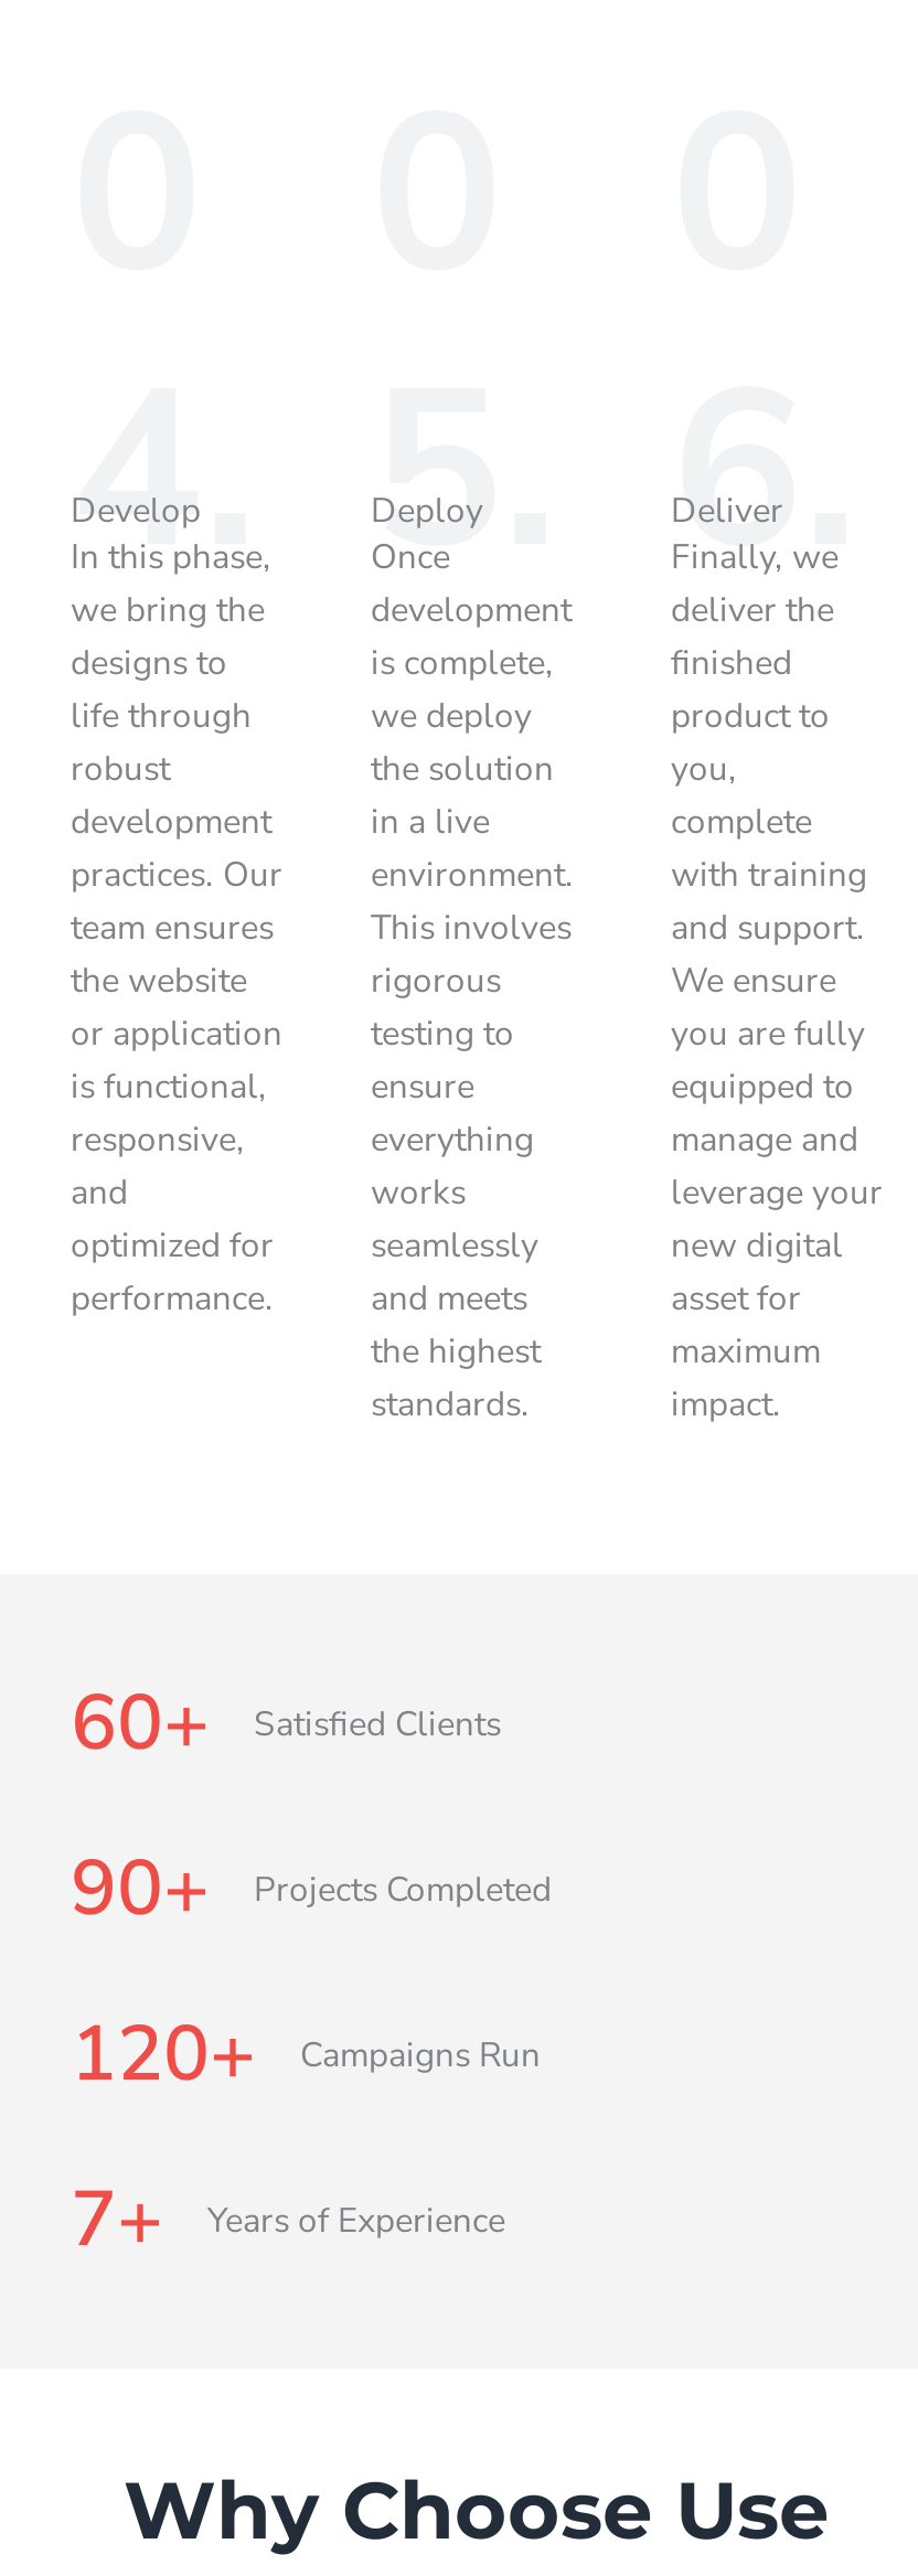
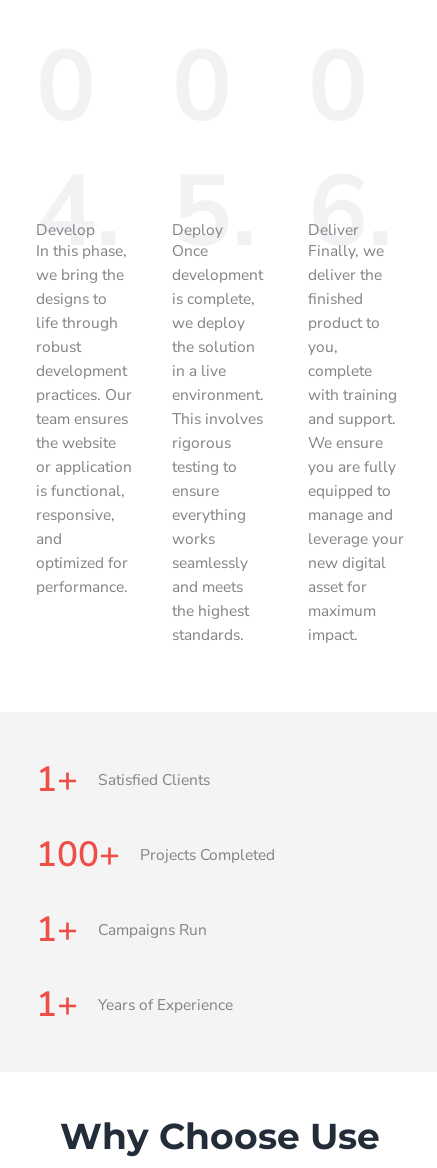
- 60+ Satisfied Clients
+ 1+ Satisfied Clients

- 90+ Projects Completed
+ 100+ Projects Completed

- 120+ Campaigns Run
+ 1+ Campaigns Run

- 7+ Years of Experience
+ 1+ Years of Experience
